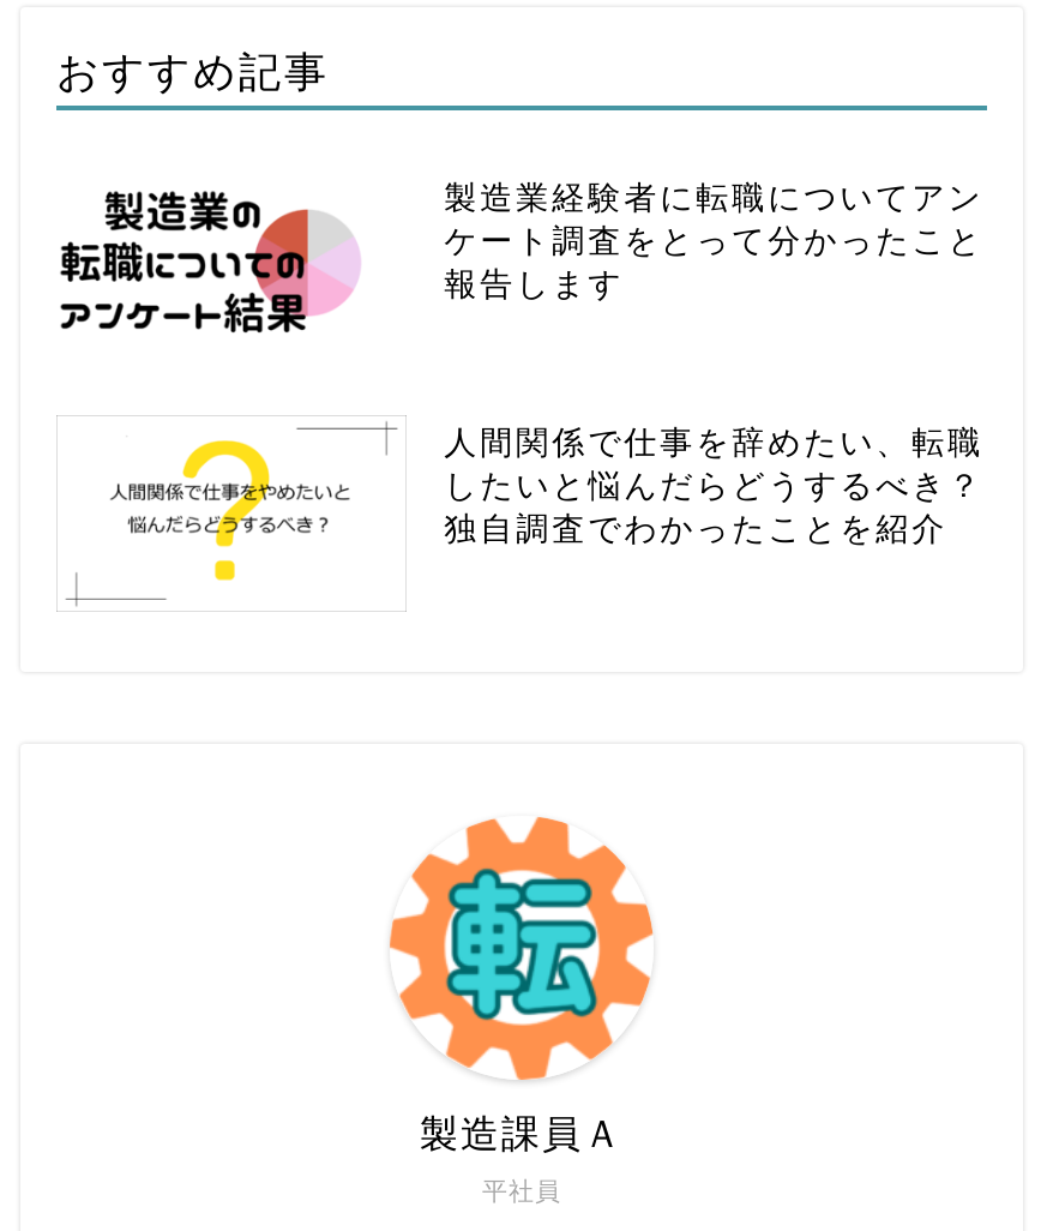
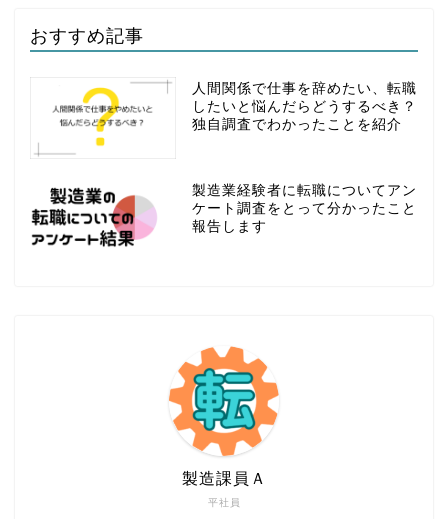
moved down: [image] | 製造業経験者に転職についてアン | ケート調査をとって分かったこと | 報告します

moved up: 人間関係で仕事を辞めたい、転職 | したいと悩んだらどうするべき？ | 独自調査でわかったことを紹介
